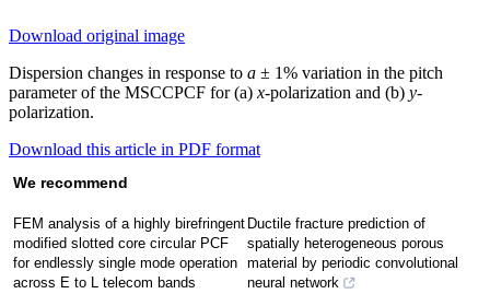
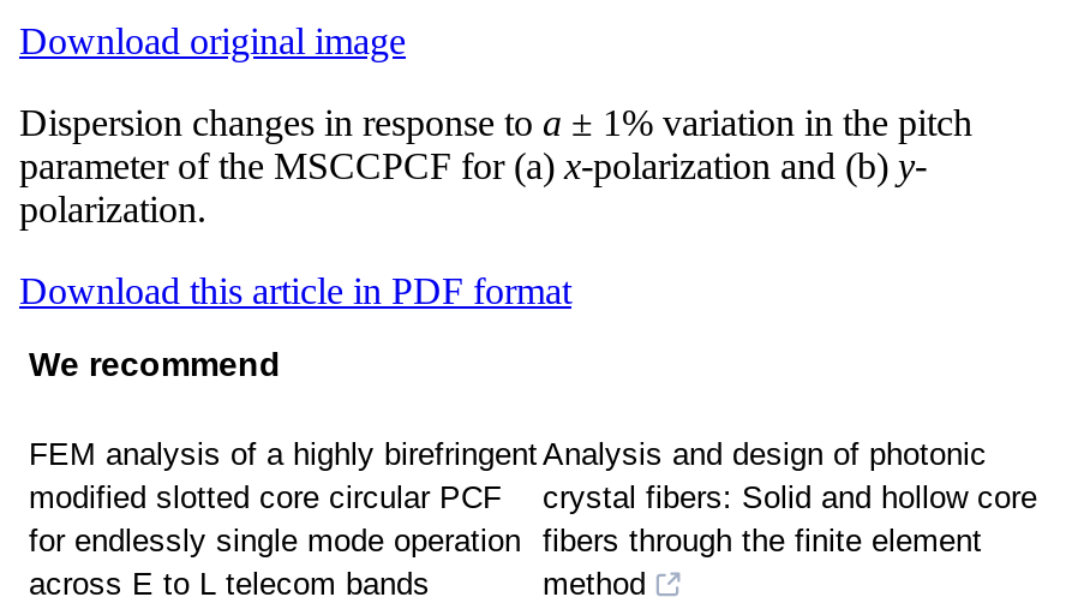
- Ductile fracture prediction of
- spatially heterogeneous porous
- material by periodic convolutional
- neural network
+ Analysis and design of photonic
+ crystal fibers: Solid and hollow core
+ fibers through the finite element
+ method
